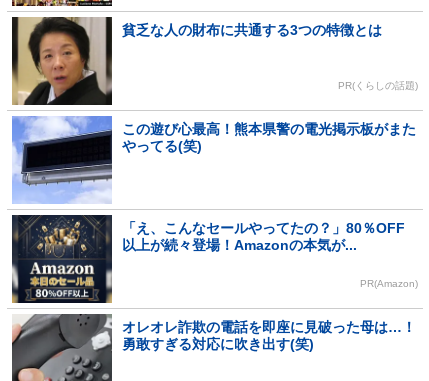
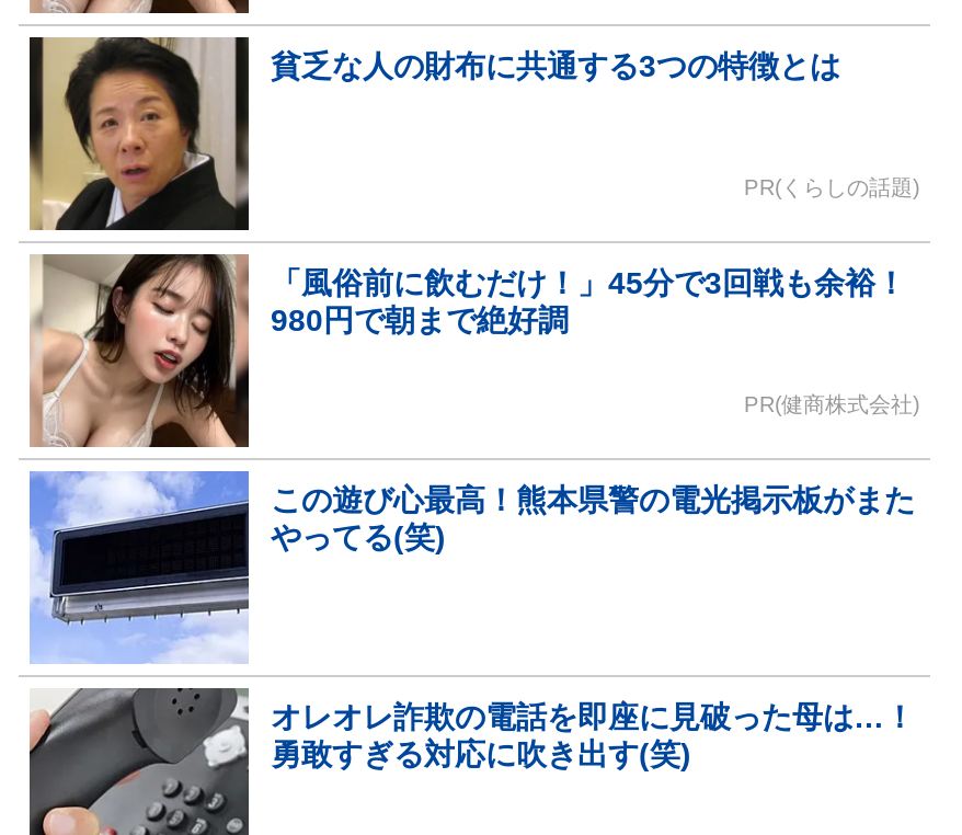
+ [image]
+ 「風俗前に飲むだけ！」45分で3回戦も余裕！
+ 980円で朝まで絶好調
+ PR(健商株式会社)

moved down: [image] | この遊び心最高！熊本県警の電光掲示板がまた | やってる(笑)

- [image]
- 「え、こんなセールやってたの？」80％OFF
- 以上が続々登場！Amazonの本気が...
- PR(Amazon)
